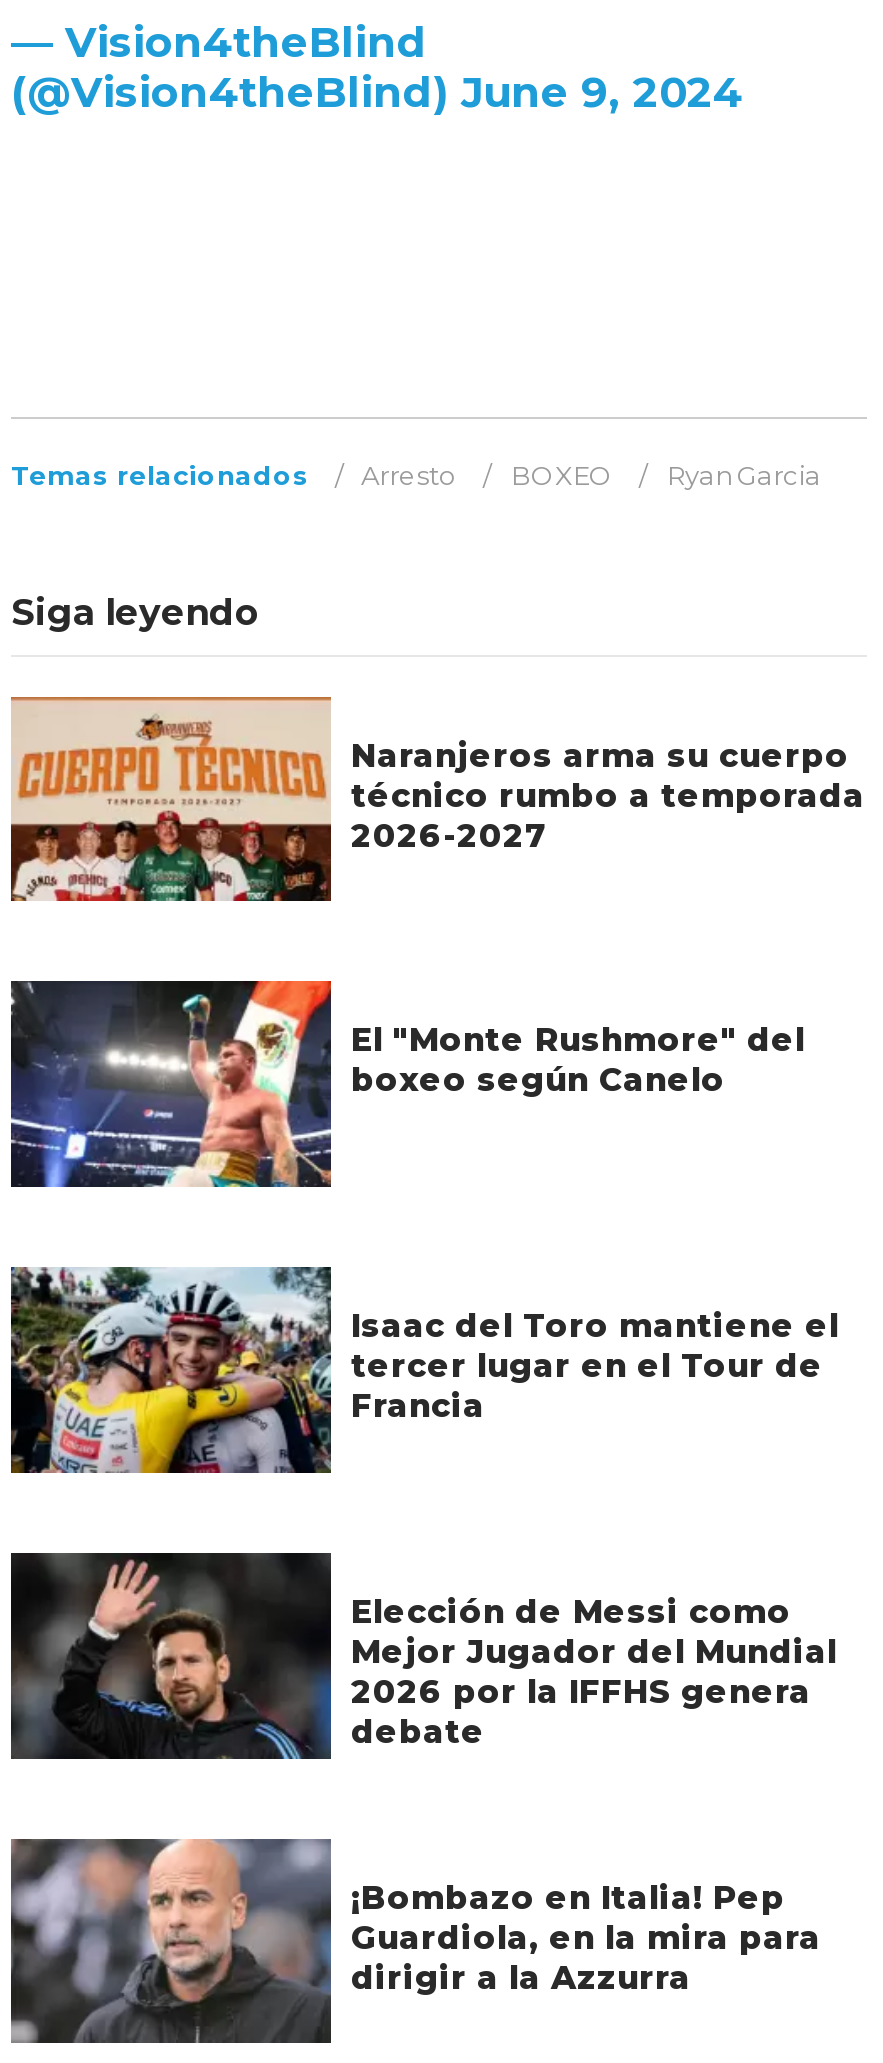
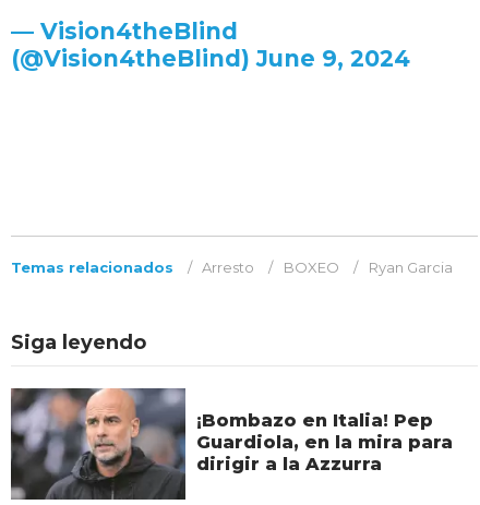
- [image]
- Naranjeros arma su cuerpo
- técnico rumbo a temporada
- 2026-2027

- [image]
- El "Monte Rushmore" del
- boxeo según Canelo

- [image]
- Isaac del Toro mantiene el
- tercer lugar en el Tour de
- Francia

- [image]
- Elección de Messi como
- Mejor Jugador del Mundial
- 2026 por la IFFHS genera
- debate
